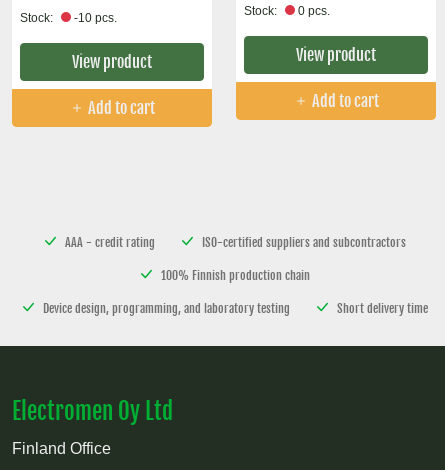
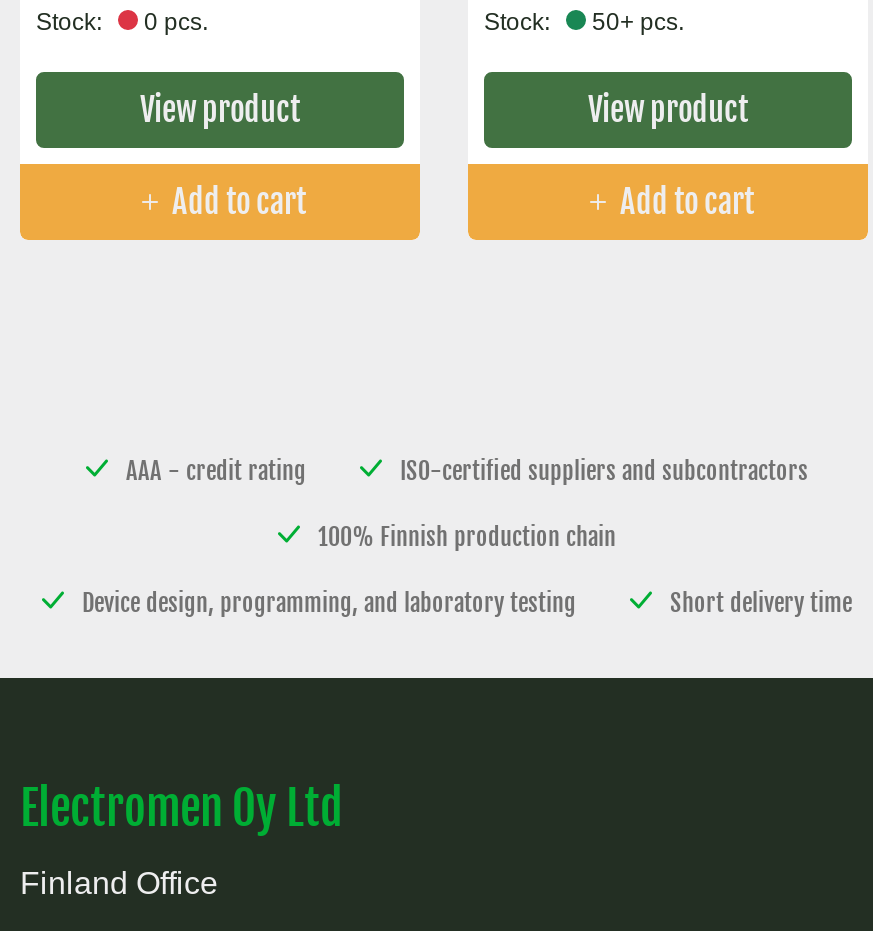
- Stock: 0 pcs.
+ Stock: 50+ pcs.

- Stock: -10 pcs.
+ Stock: 0 pcs.
